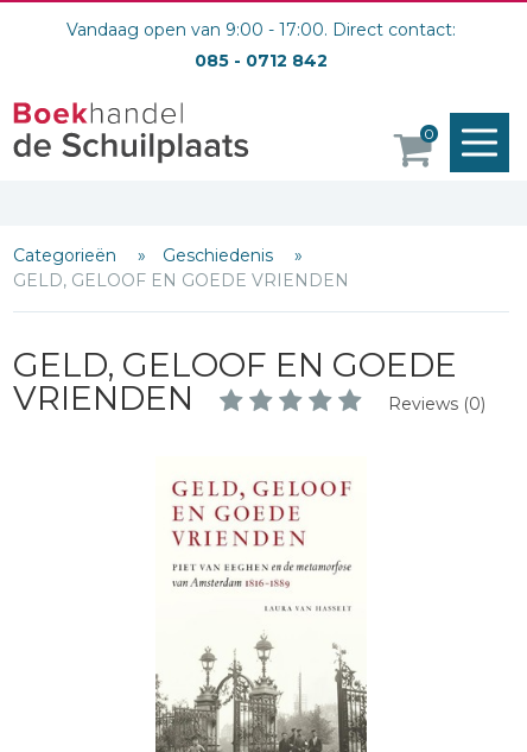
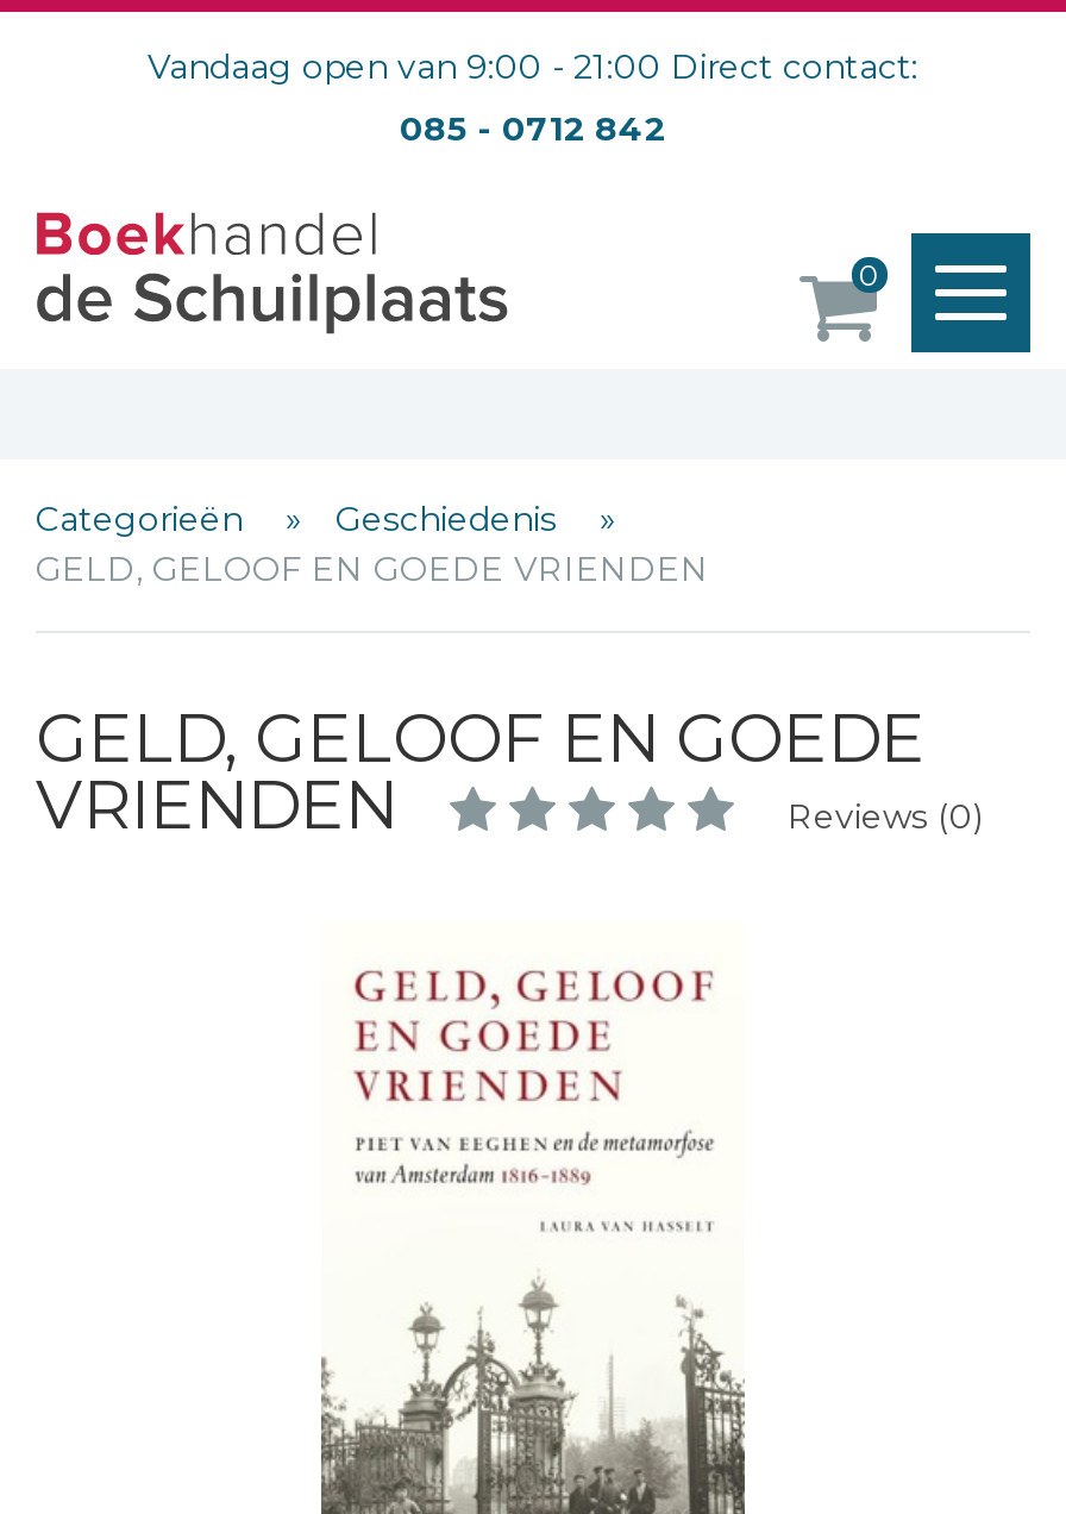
- Vandaag open van 9:00 - 17:00. Direct contact:
+ Vandaag open van 9:00 - 21:00 Direct contact:
